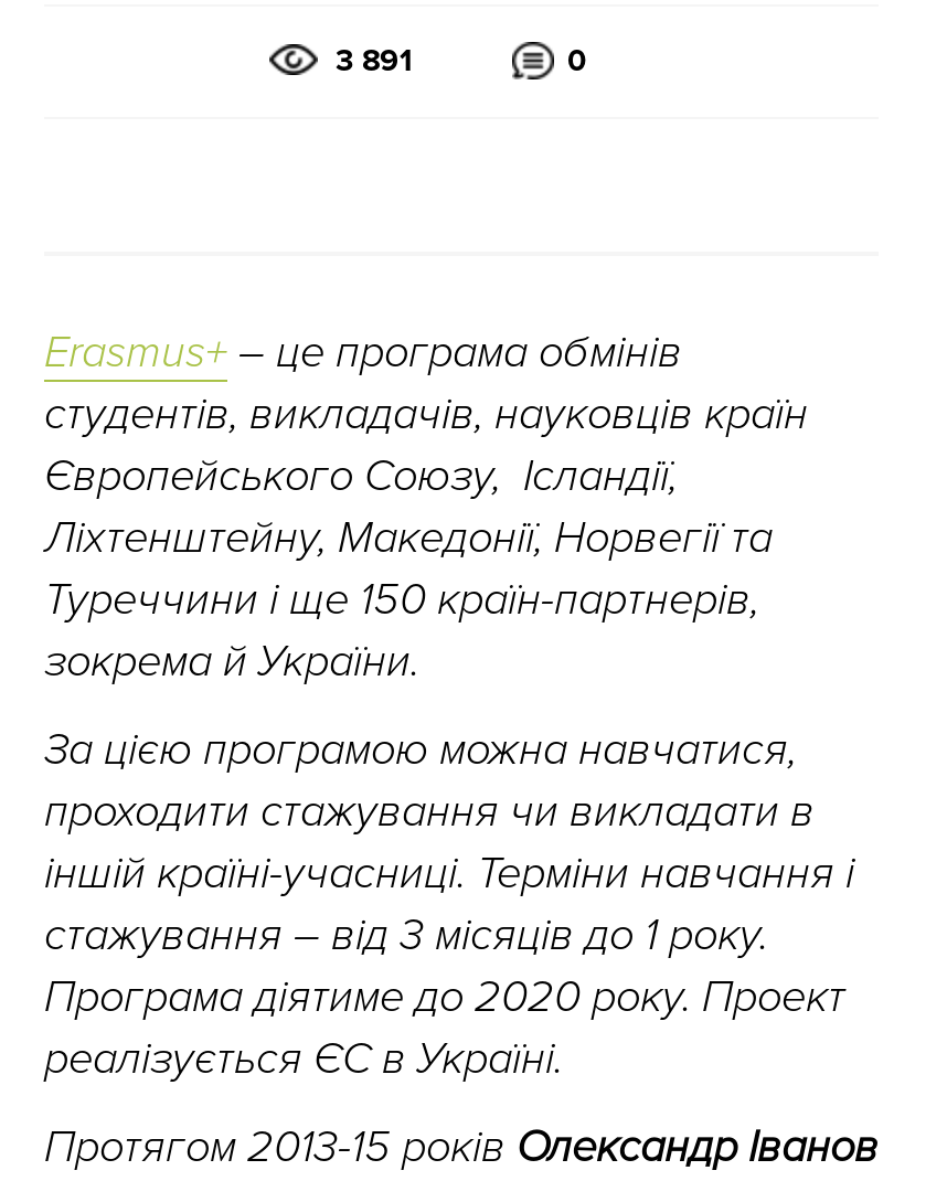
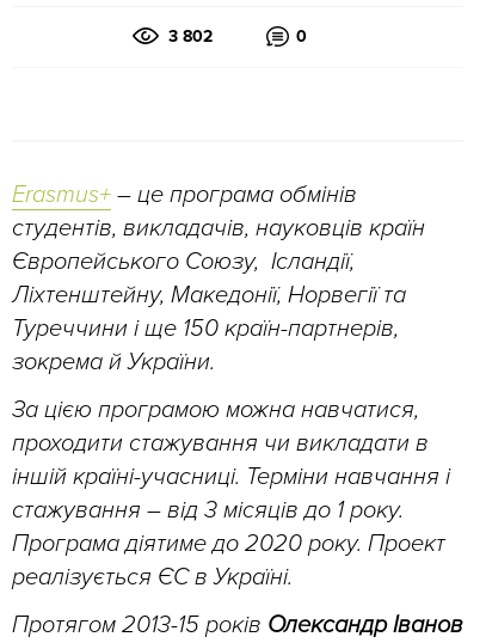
- 3 891
+ 3 802
